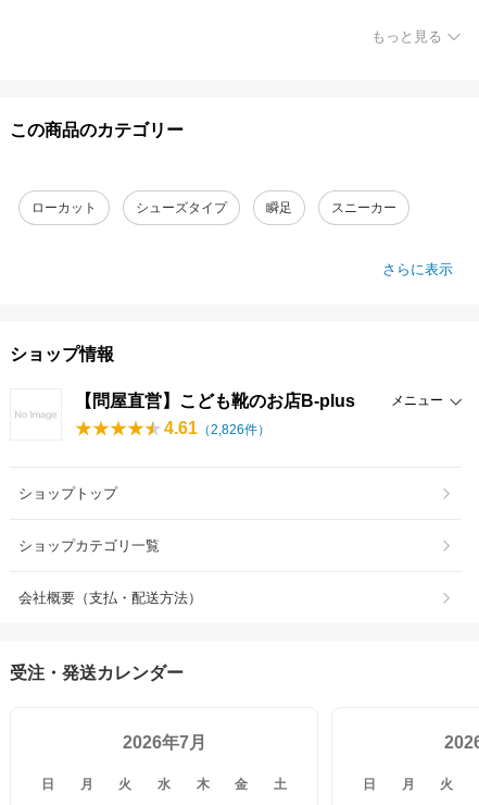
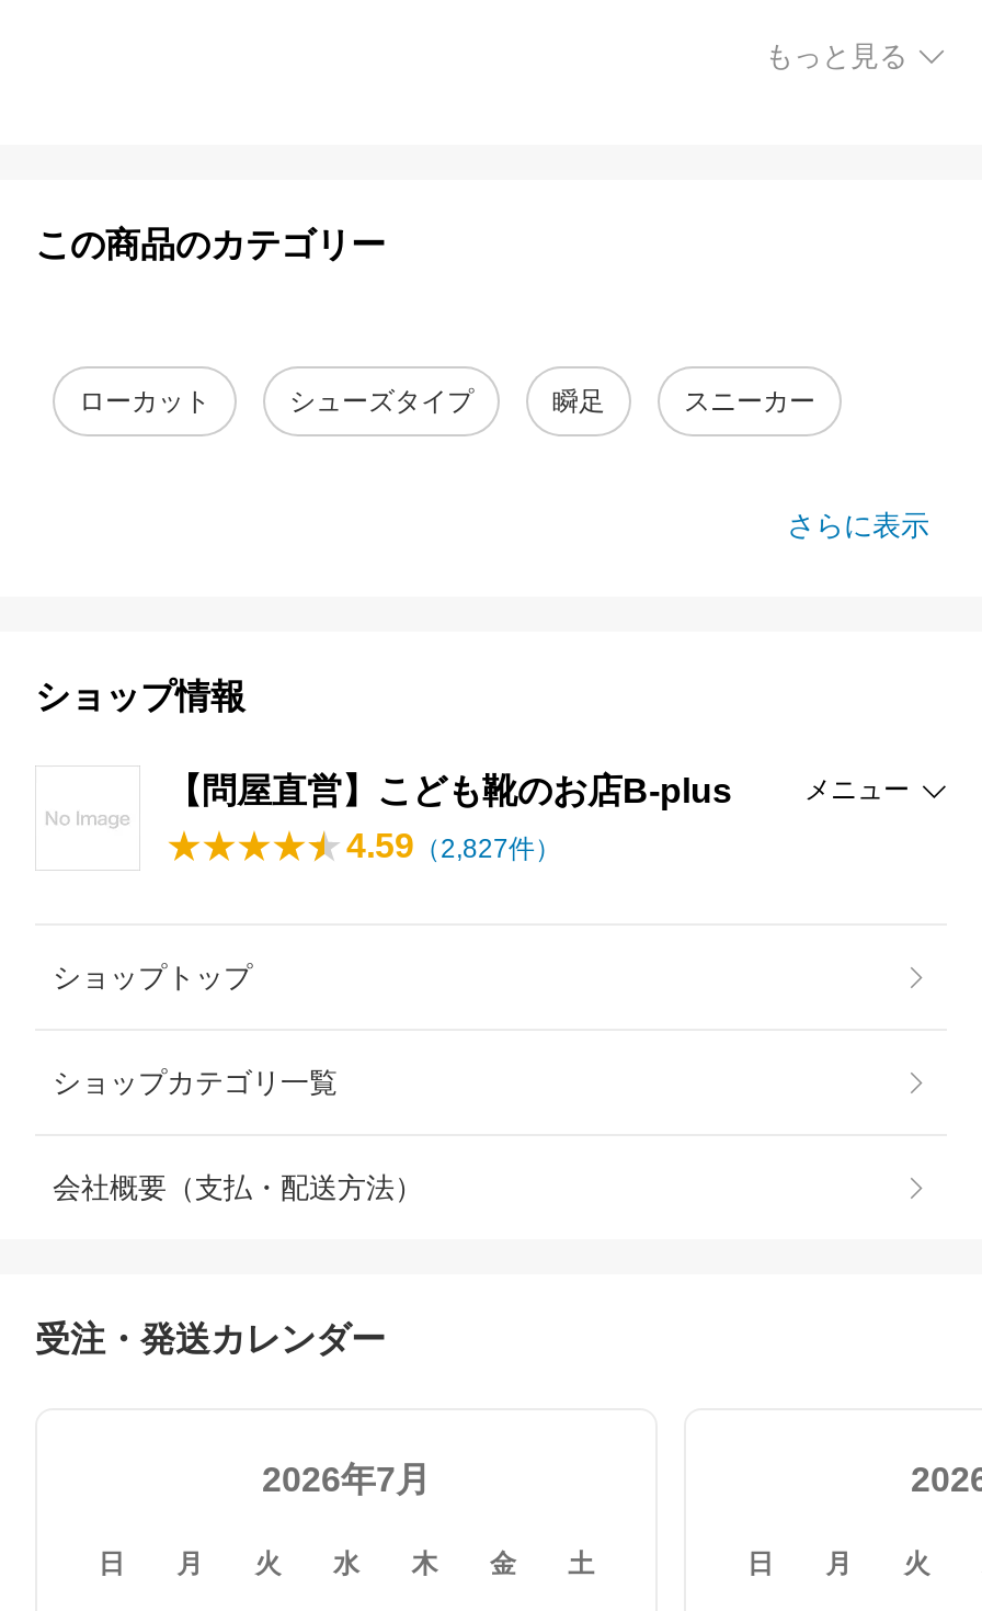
- 4.61（2,826件）
+ 4.59（2,827件）
